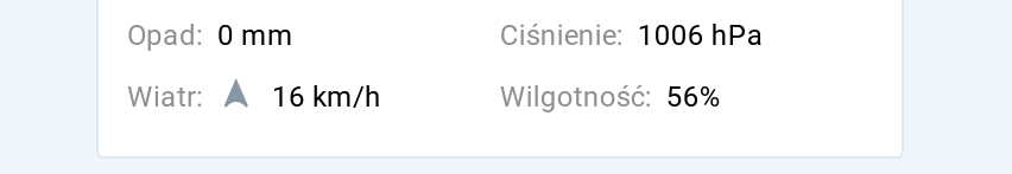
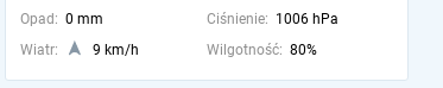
- 16 km/h
- Wilgotność: 56%
+ 9 km/h
+ Wilgotność: 80%
